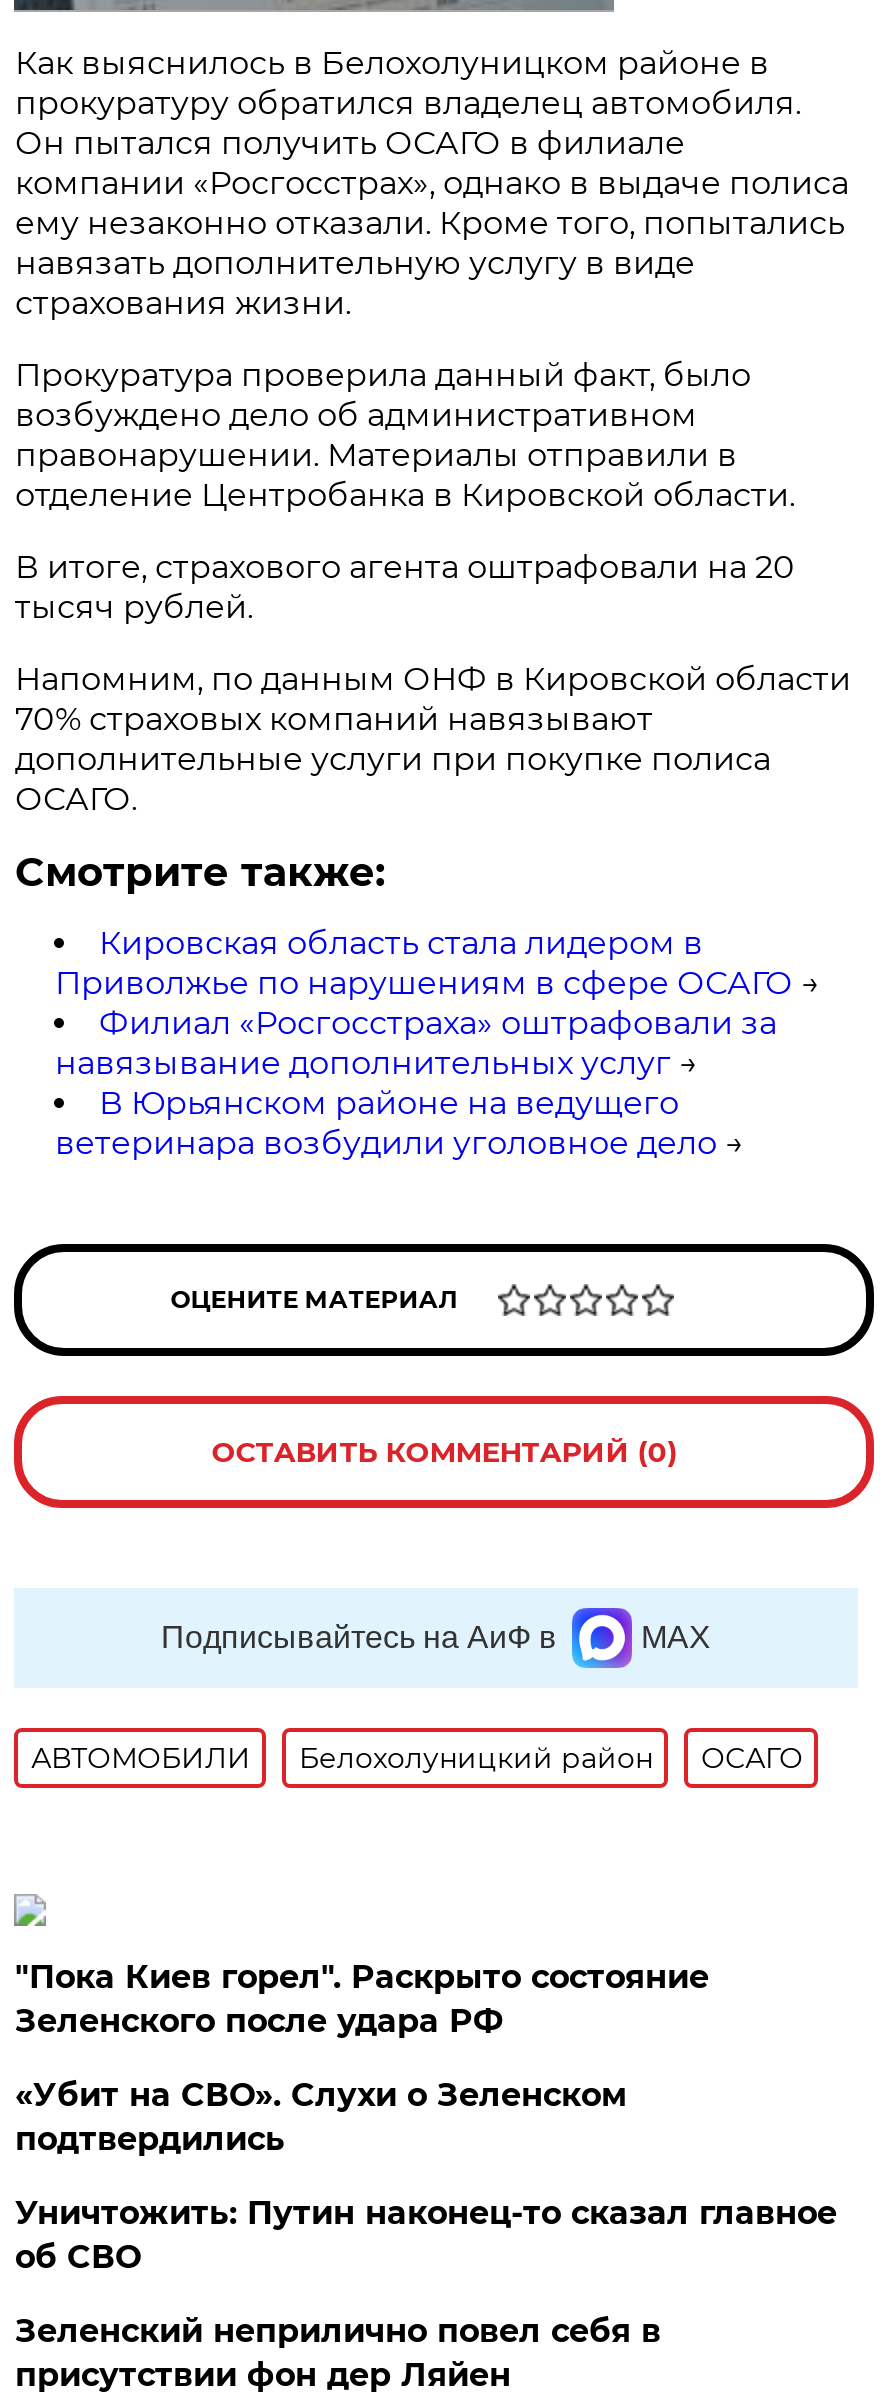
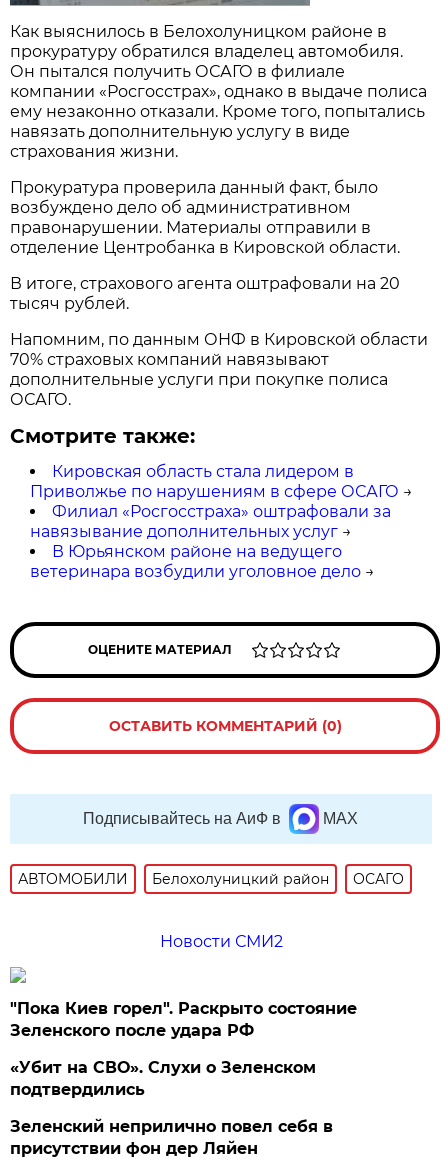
+ Новости СМИ2

moved down: "Пока Киев горел". Раскрыто состояние | Зеленского после удара РФ | «Убит на СВО». Слухи о Зеленском | подтвердились

- Уничтожить: Путин наконец-то сказал главное
- об СВО
